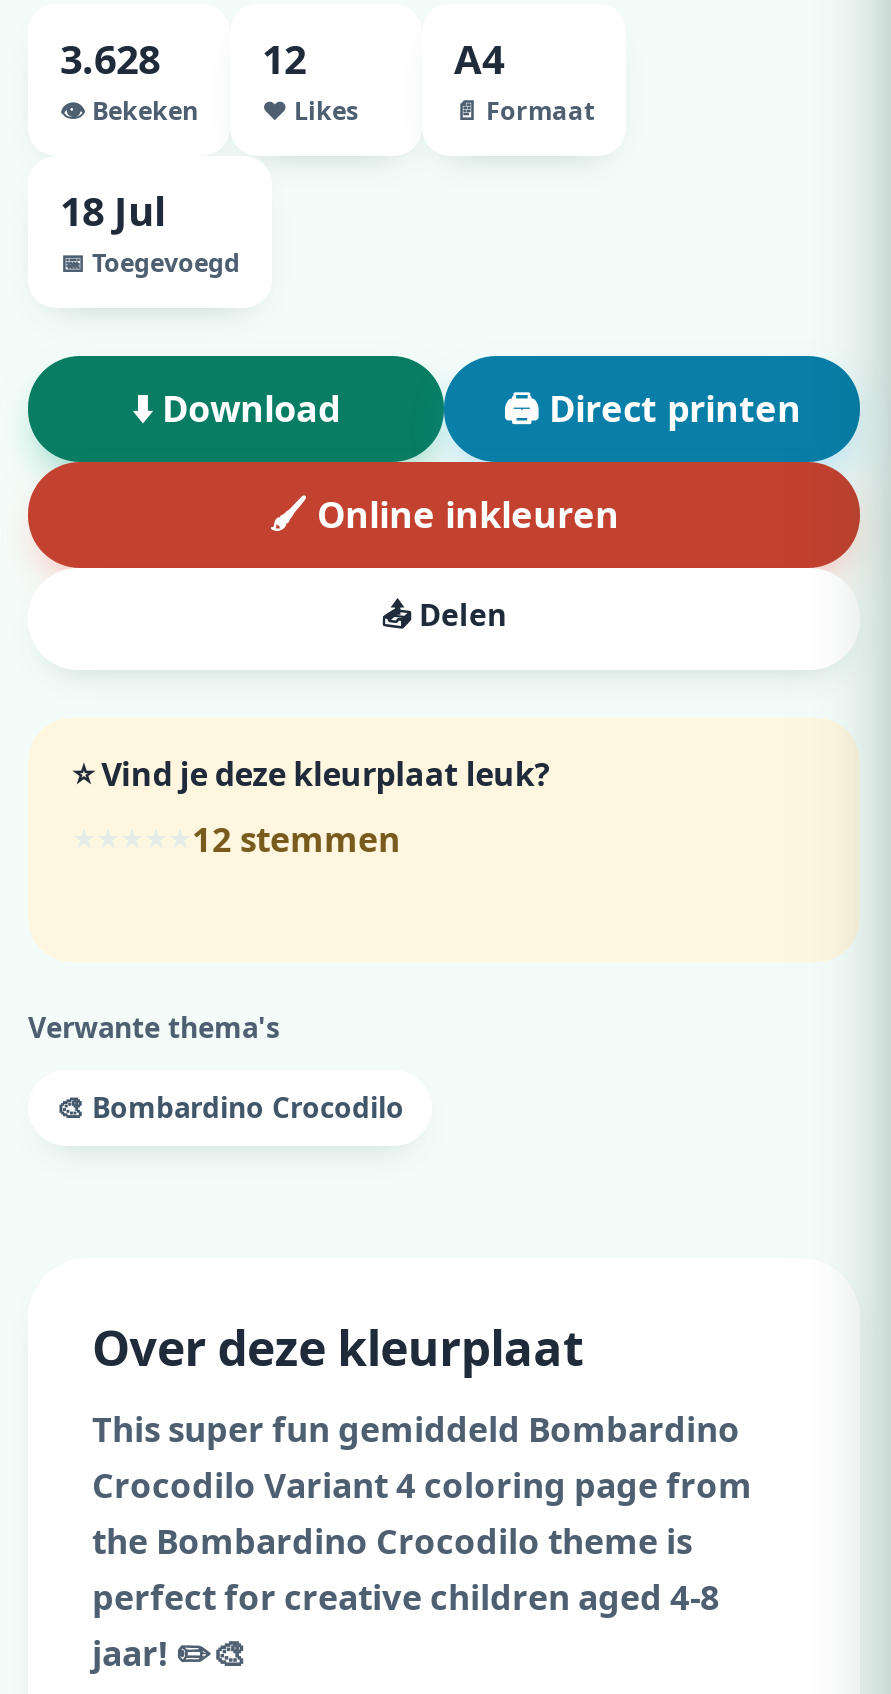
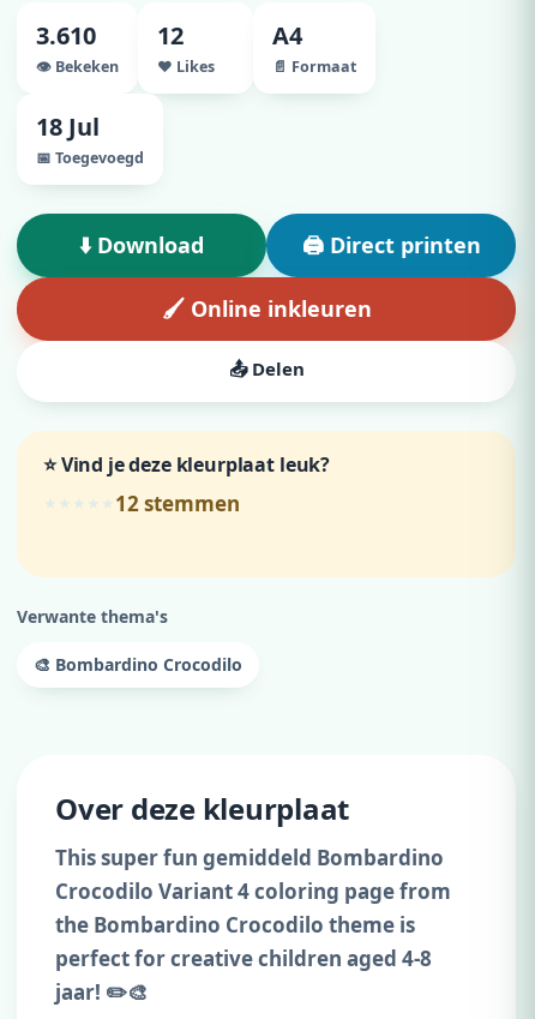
- 3.628 12
+ 3.610 12
